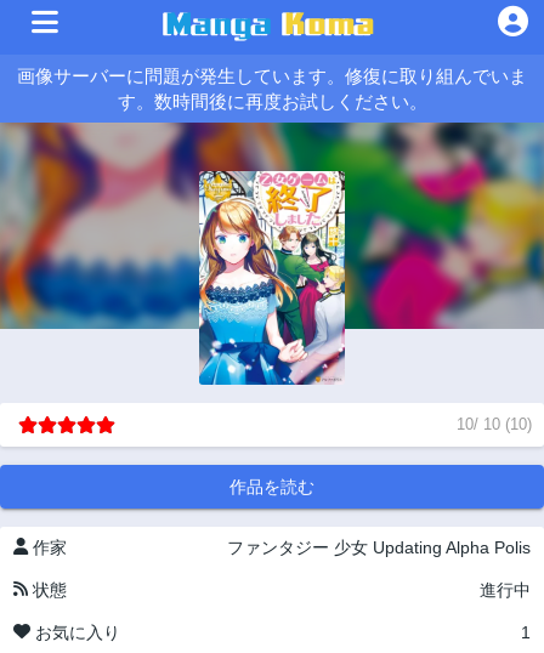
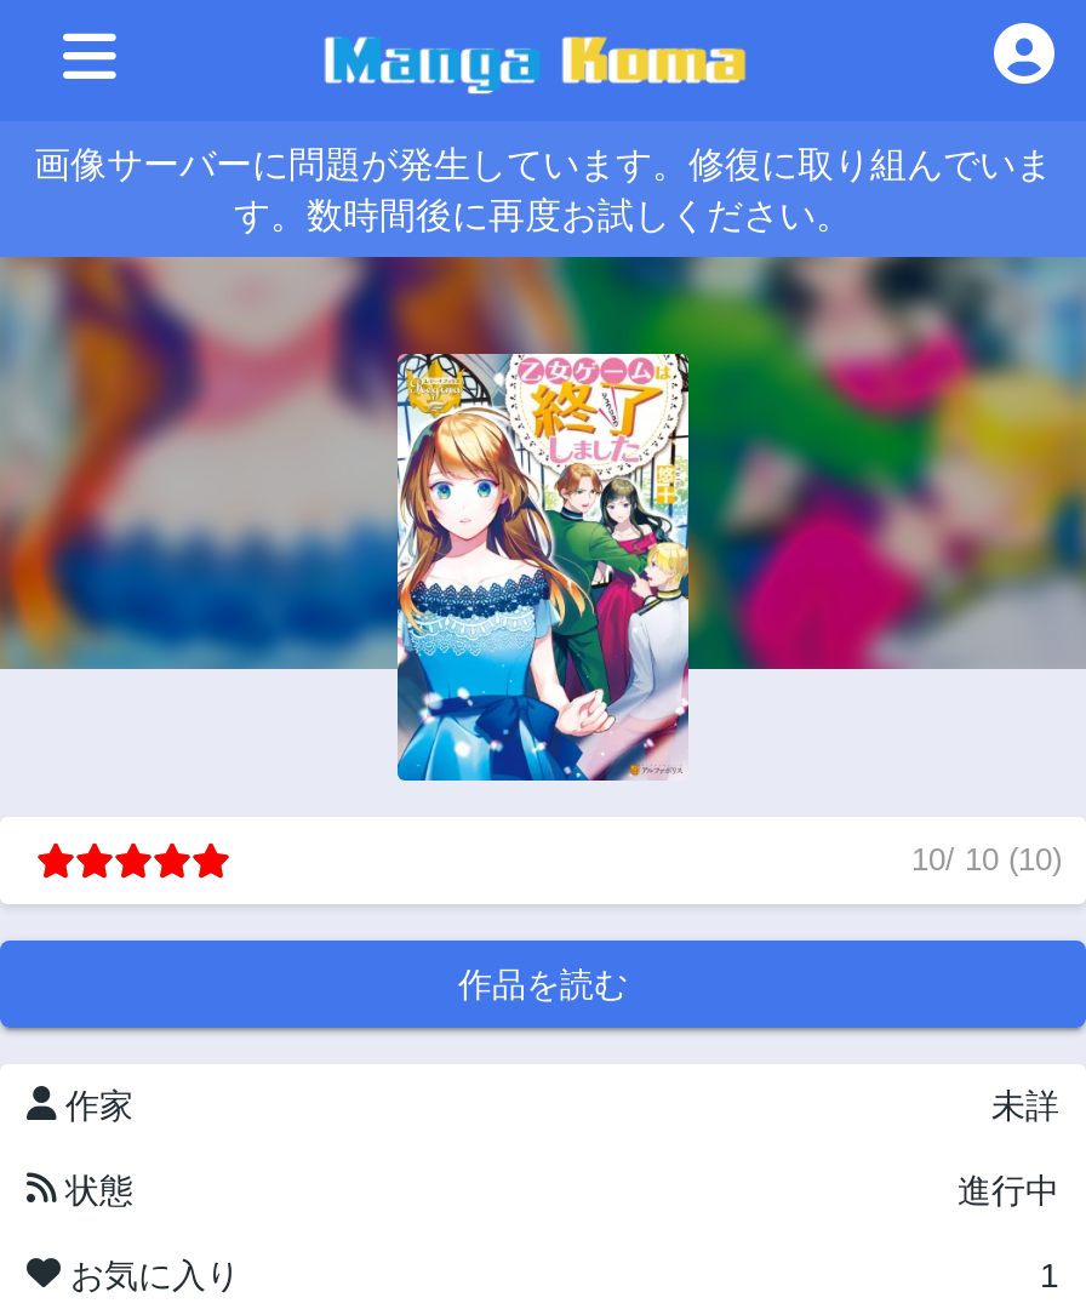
- ファンタジー 少女 Updating Alpha Polis
+ 未詳
